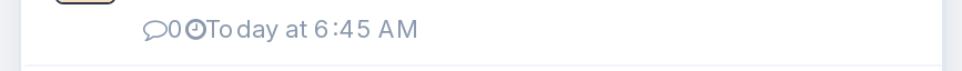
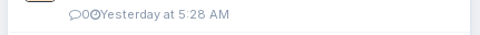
- Today at 6:45 AM
+ Yesterday at 5:28 AM
